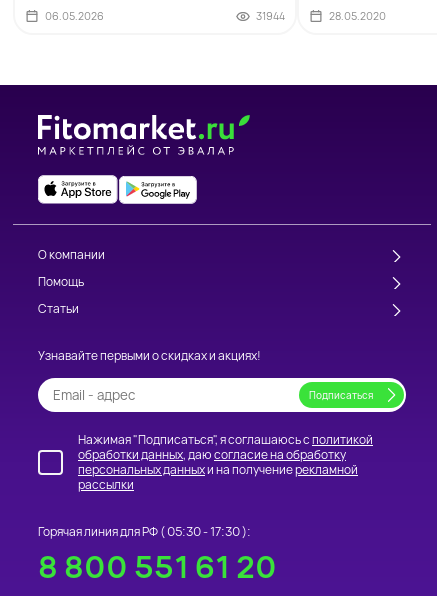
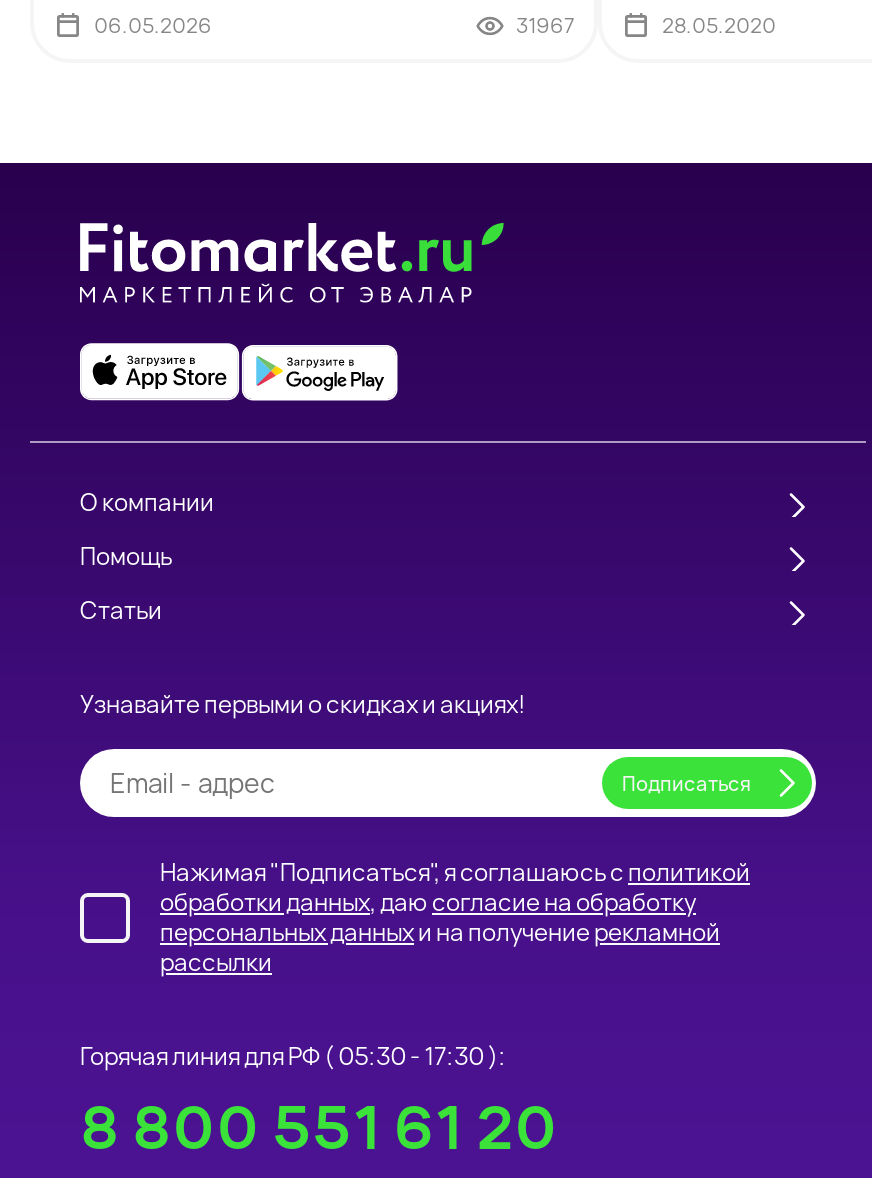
- 31944
+ 31967
